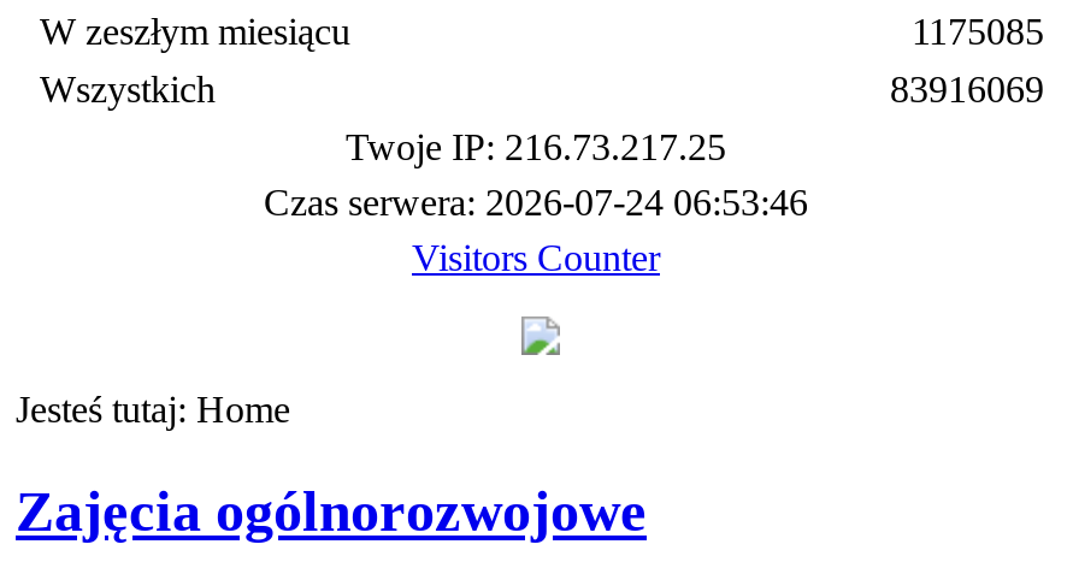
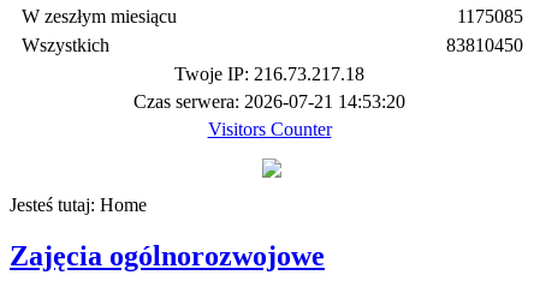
- 83916069
+ 83810450

- Twoje IP: 216.73.217.25
+ Twoje IP: 216.73.217.18

- Czas serwera: 2026-07-24 06:53:46
+ Czas serwera: 2026-07-21 14:53:20
